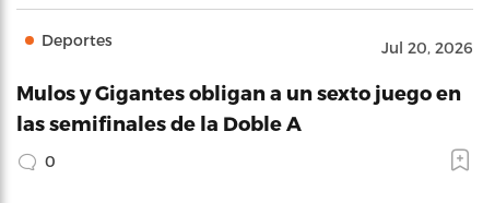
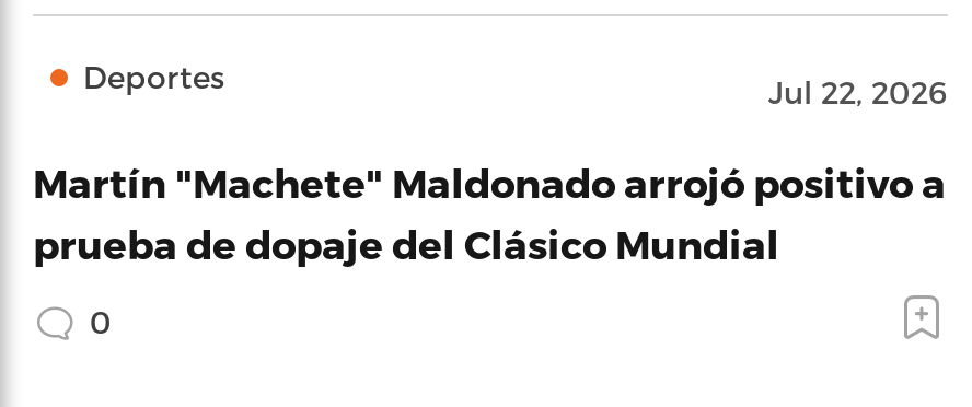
- Jul 20, 2026
+ Jul 22, 2026

- Mulos y Gigantes obligan a un sexto juego en
- las semifinales de la Doble A
+ Martín "Machete" Maldonado arrojó positivo a
+ prueba de dopaje del Clásico Mundial
